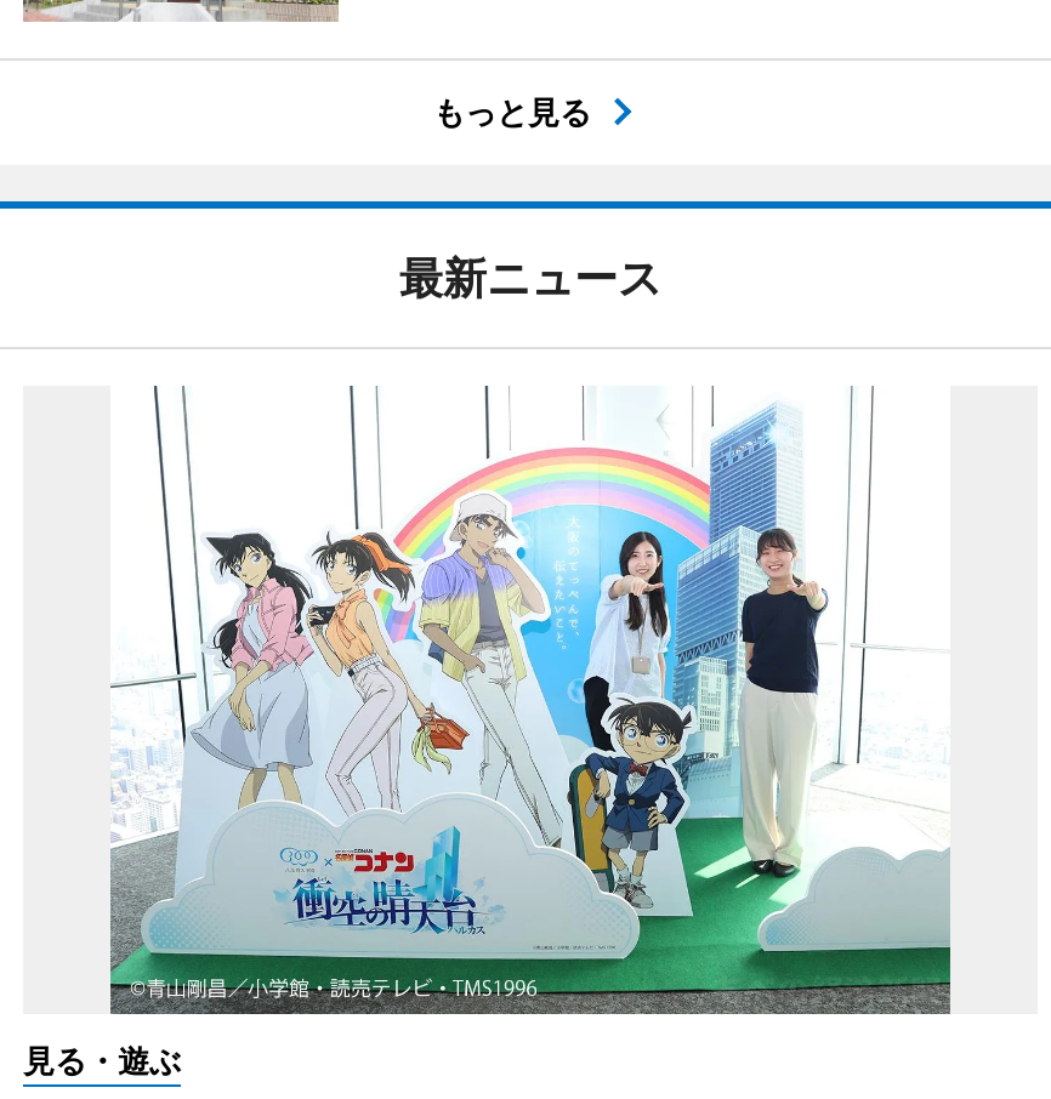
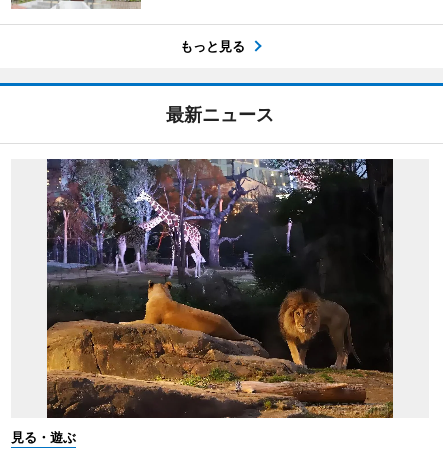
- [image]
+ [image]
